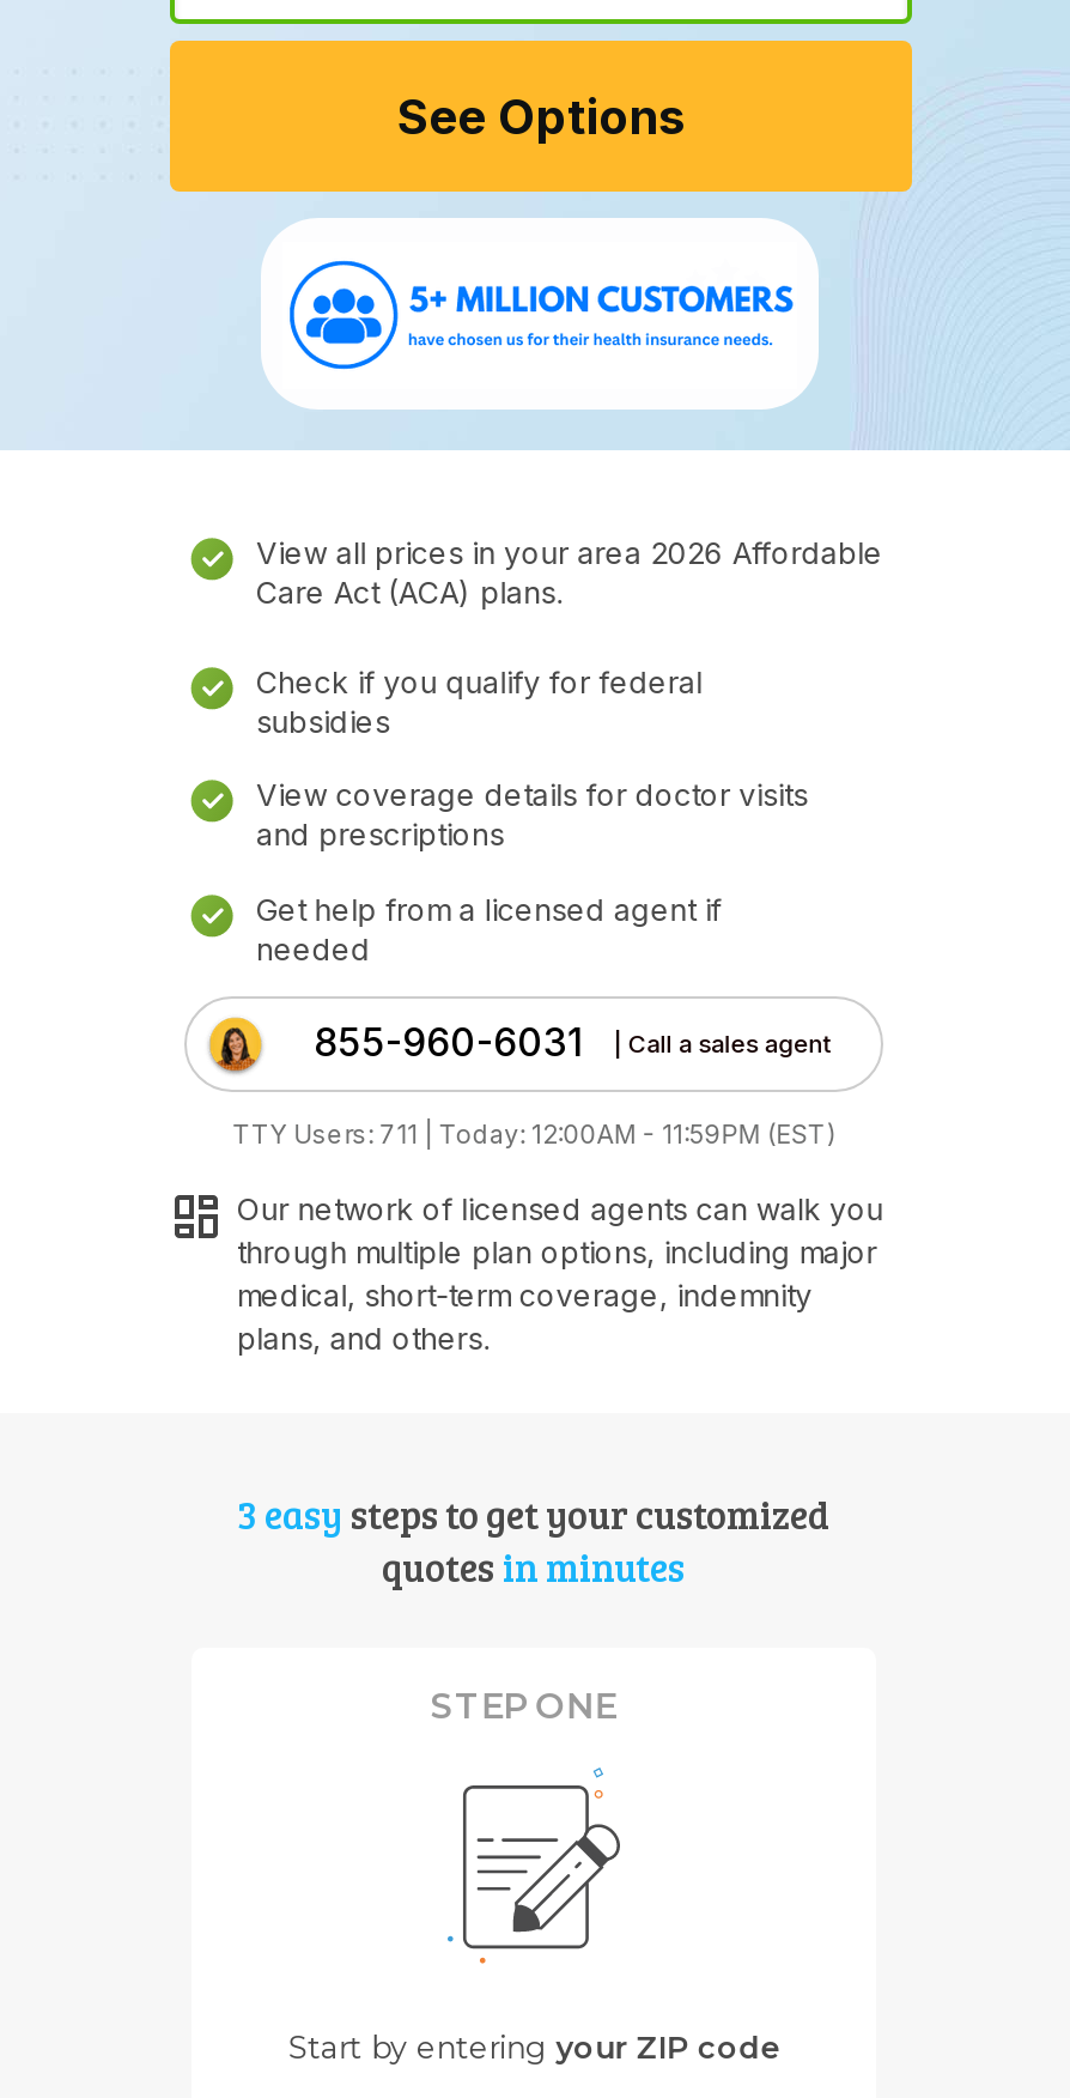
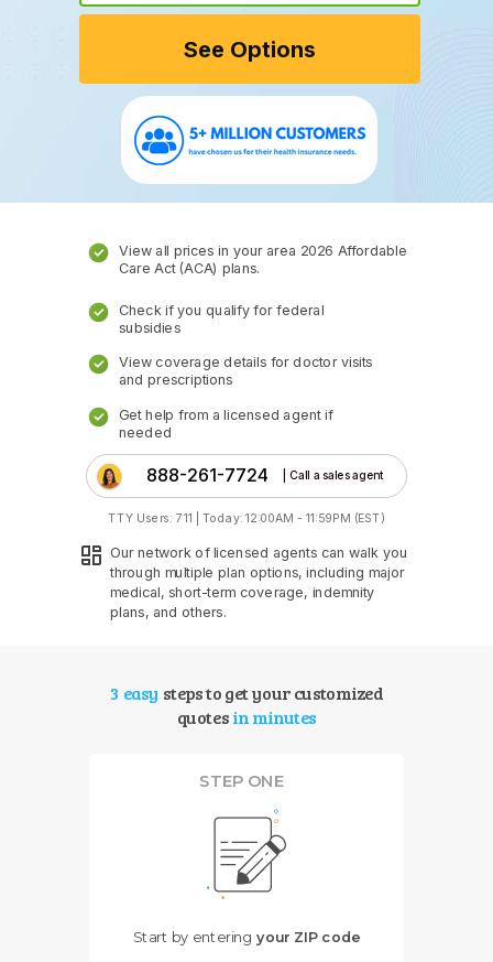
- 855-960-6031
+ 888-261-7724
